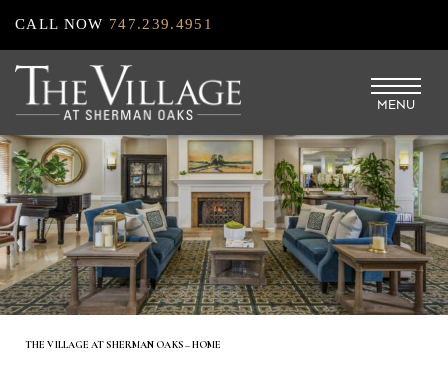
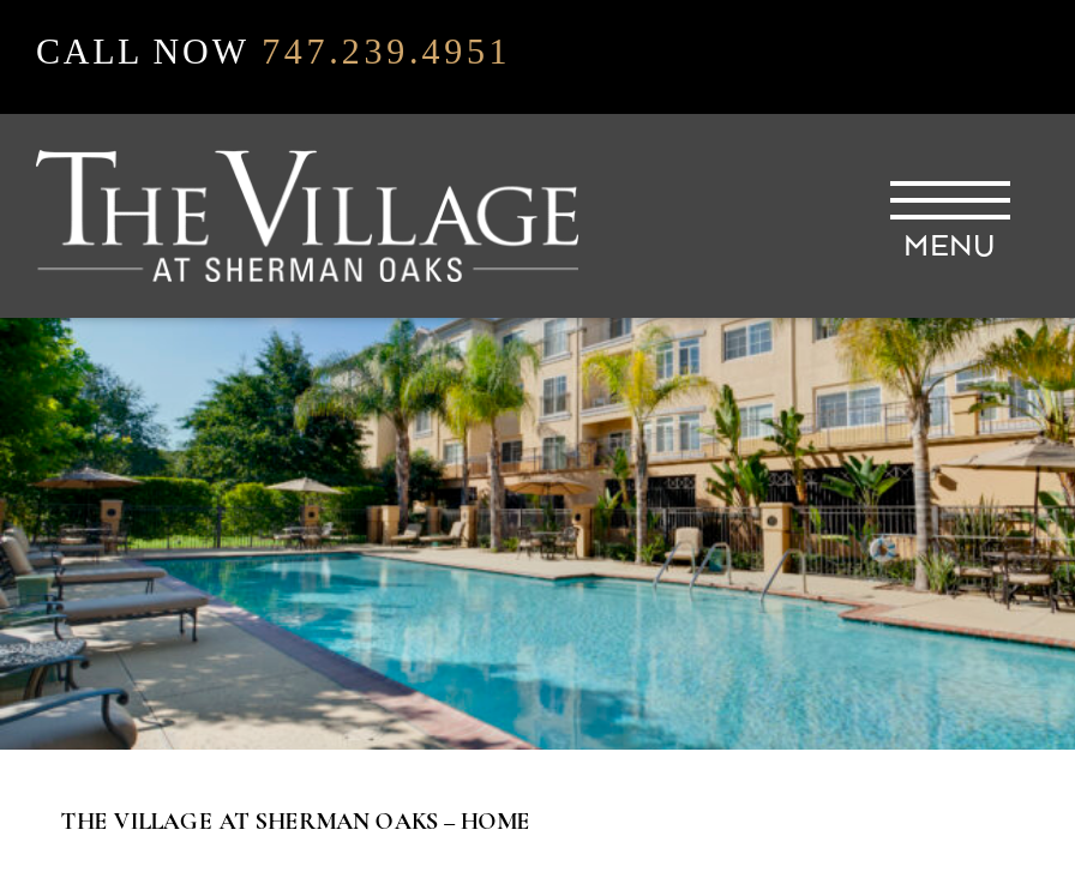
- [image]
+ [image]
